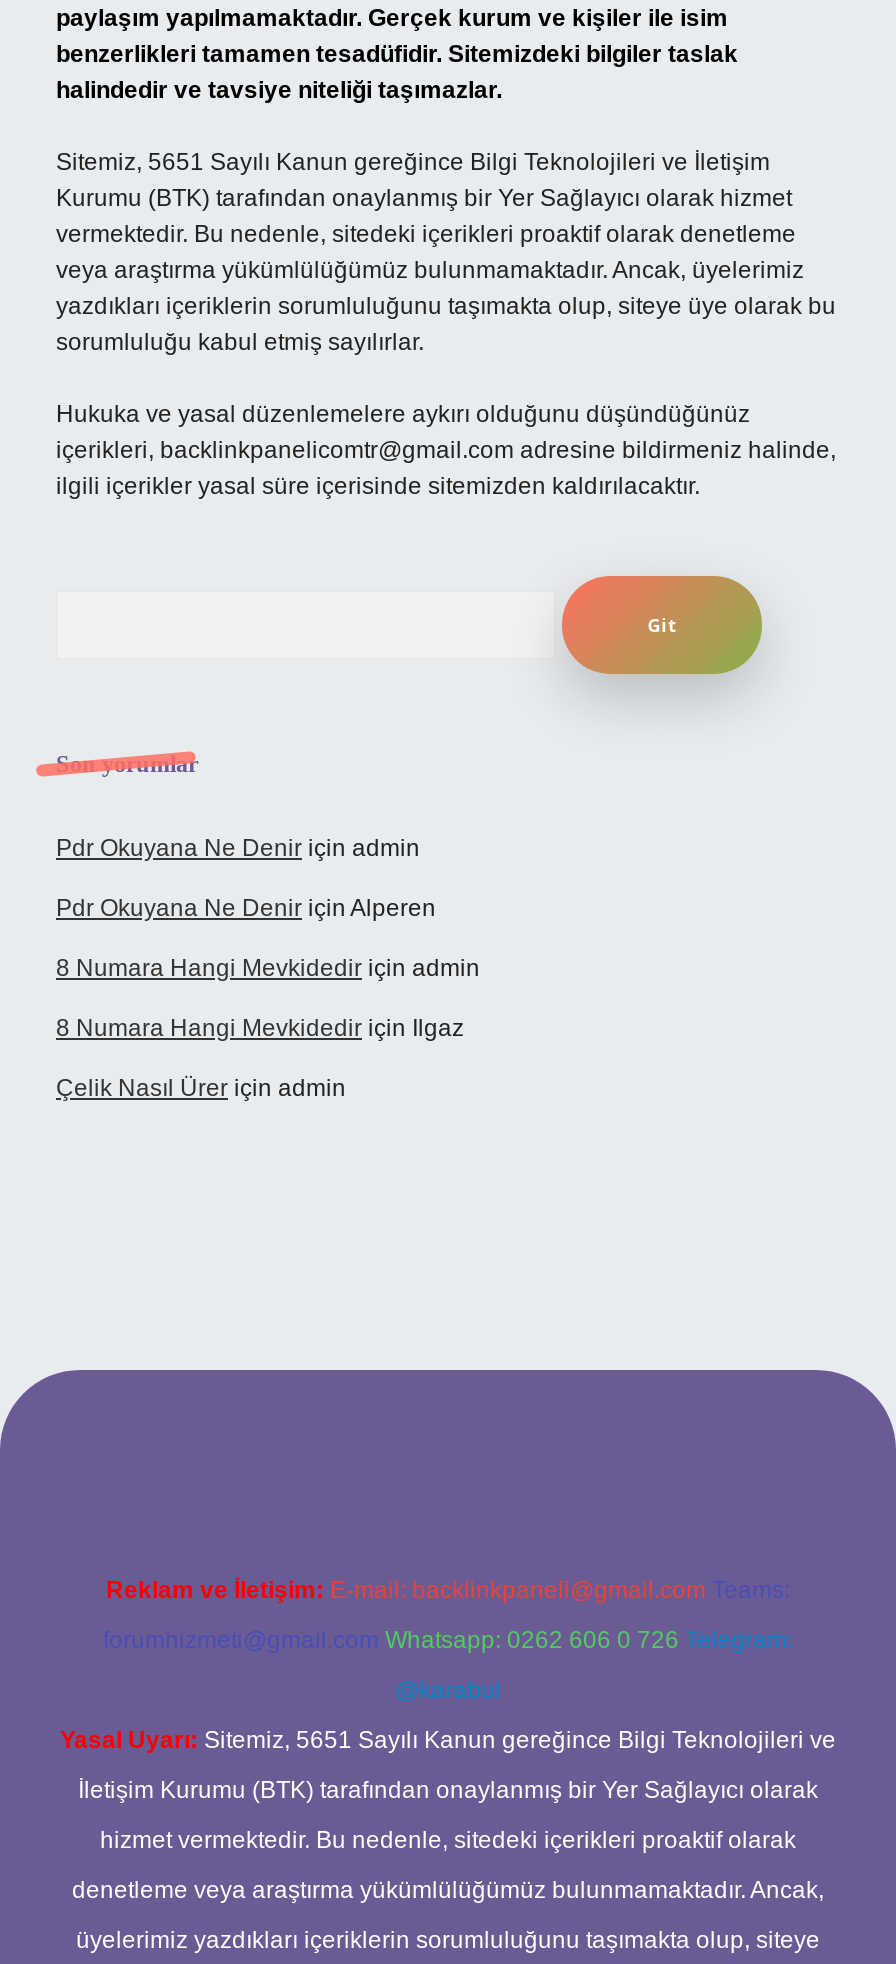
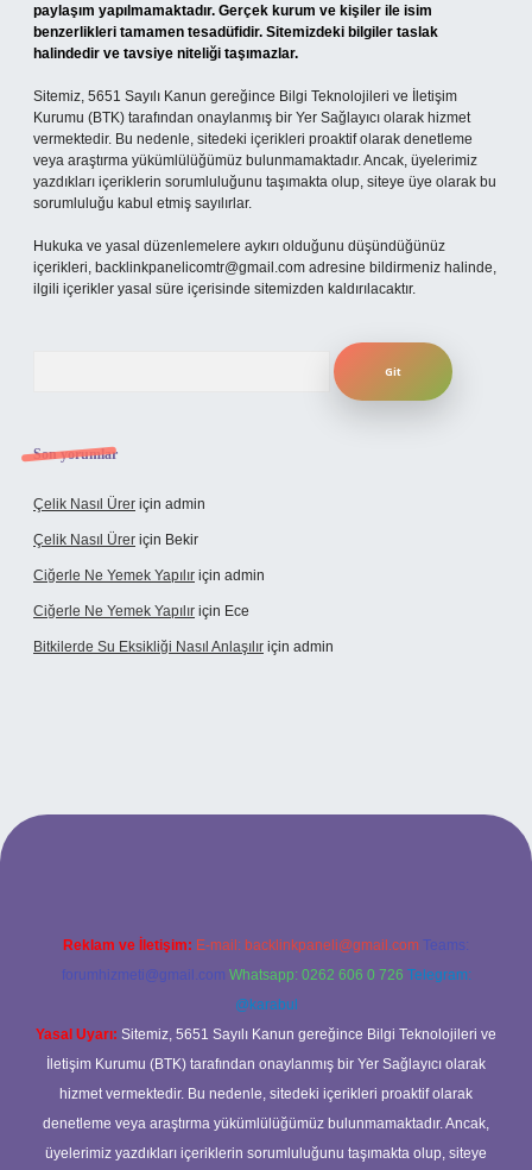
- Pdr Okuyana Ne Denir için admin
- Pdr Okuyana Ne Denir için Alperen
- 8 Numara Hangi Mevkidedir için admin
- 8 Numara Hangi Mevkidedir için Ilgaz

moved up: Çelik Nasıl Ürer için admin

+ Çelik Nasıl Ürer için Bekir
+ Ciğerle Ne Yemek Yapılır için admin
+ Ciğerle Ne Yemek Yapılır için Ece
+ Bitkilerde Su Eksikliği Nasıl Anlaşılır için admin
